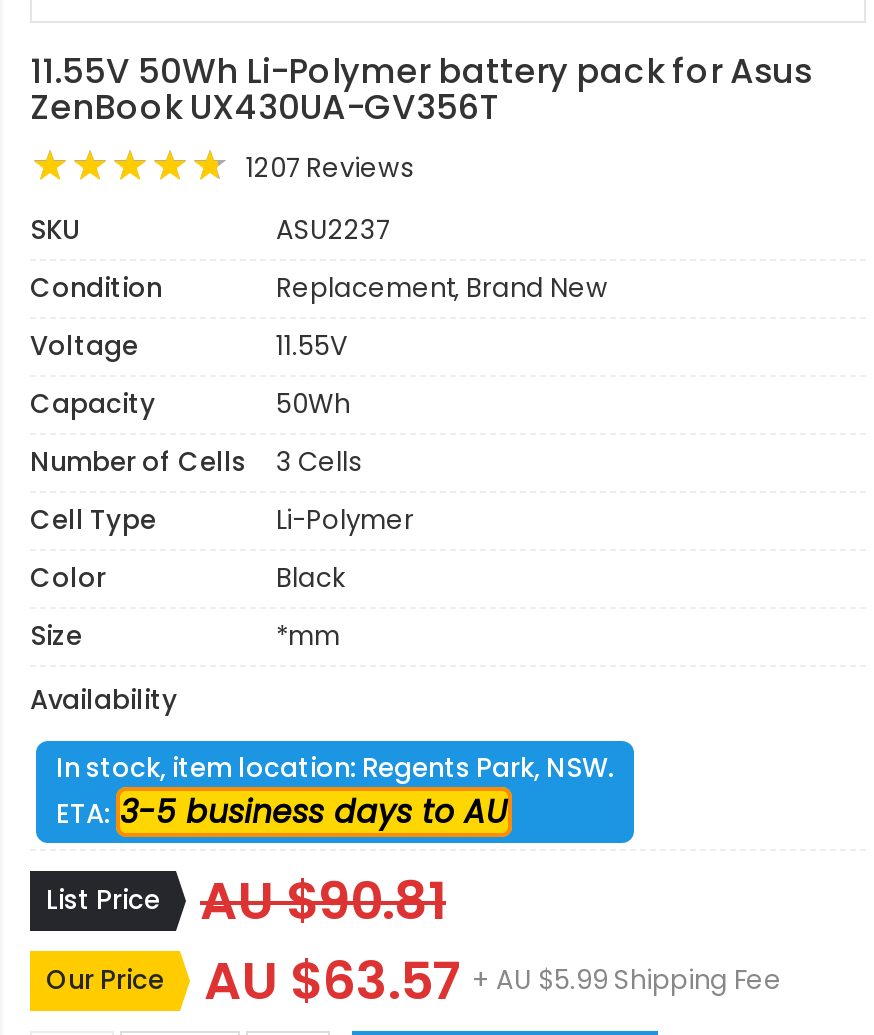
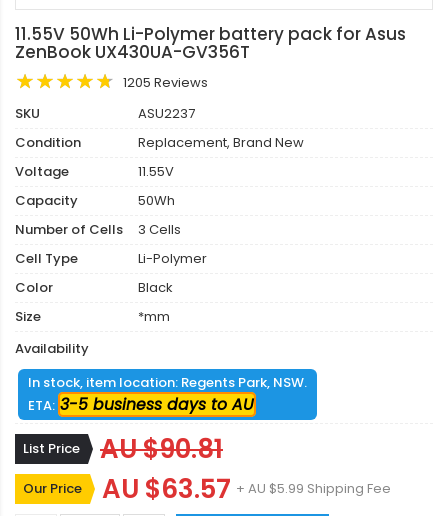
- 1207 Reviews
+ 1205 Reviews
